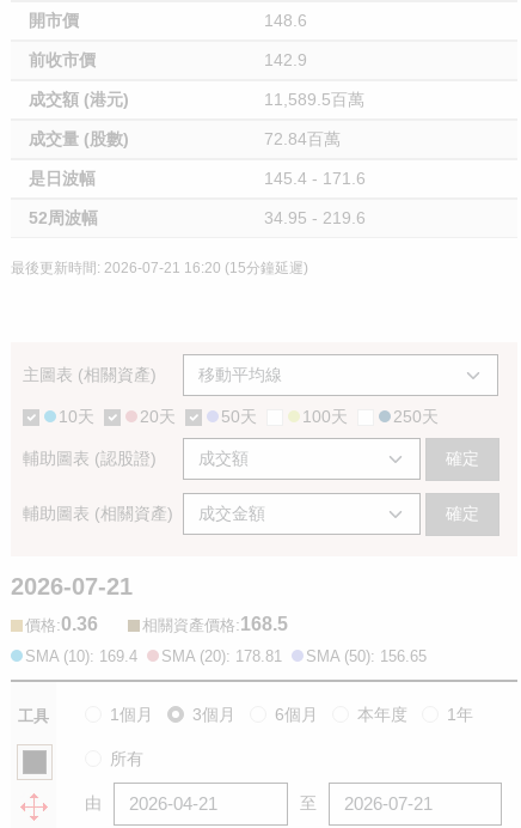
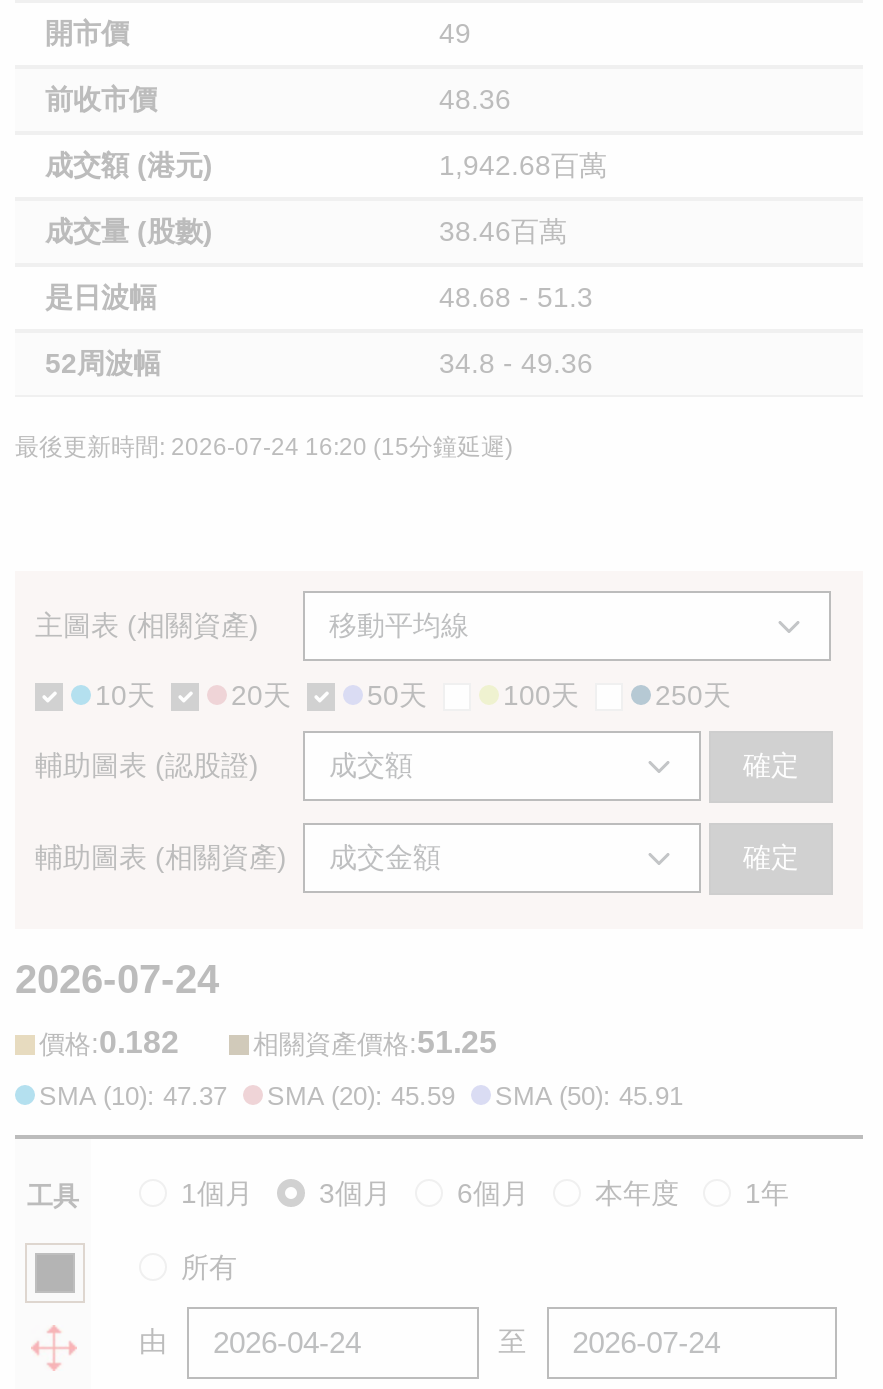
- 148.6
+ 49

- 142.9
+ 48.36

- 11,589.5百萬
+ 1,942.68百萬

- 72.84百萬
+ 38.46百萬

- 145.4 - 171.6
+ 48.68 - 51.3

- 34.95 - 219.6
+ 34.8 - 49.36

- 最後更新時間: 2026-07-21 16:20 (15分鐘延遲)
+ 最後更新時間: 2026-07-24 16:20 (15分鐘延遲)

- 2026-07-21
+ 2026-07-24

- 價格:0.36
+ 價格:0.182

- 相關資產價格:168.5
+ 相關資產價格:51.25

- SMA (10): 169.4
+ SMA (10): 47.37

- SMA (20): 178.81
+ SMA (20): 45.59

- SMA (50): 156.65
+ SMA (50): 45.91
